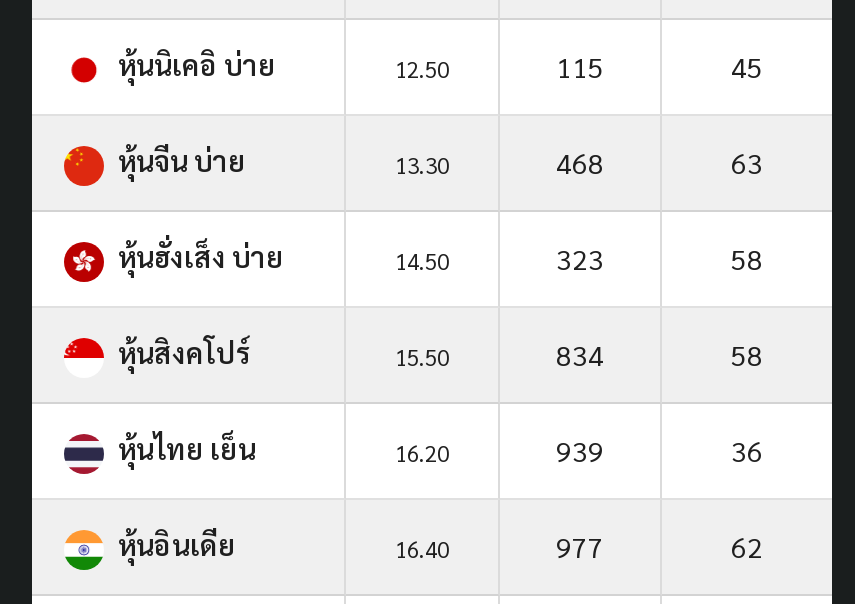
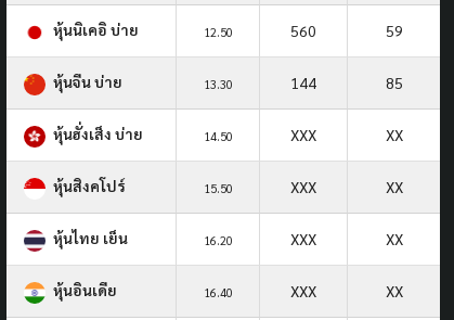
- 115
+ 560

- 45
+ 59

- 468
+ 144

- 63
+ 85

- 323
- 58
+ XXX
+ XX

- 834
- 58
+ XXX
+ XX

- 939
- 36
+ XXX
+ XX

- 977
- 62
+ XXX
+ XX
